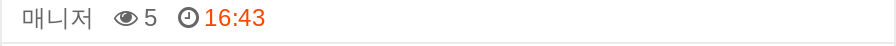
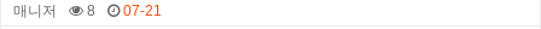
- 5
- 16:43
+ 8
+ 07-21
